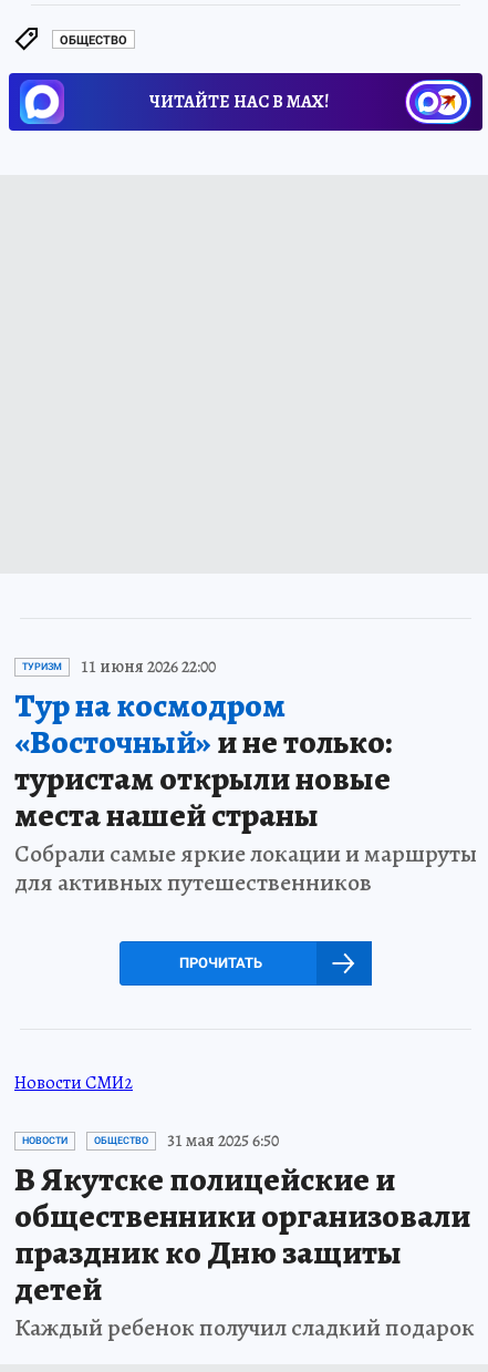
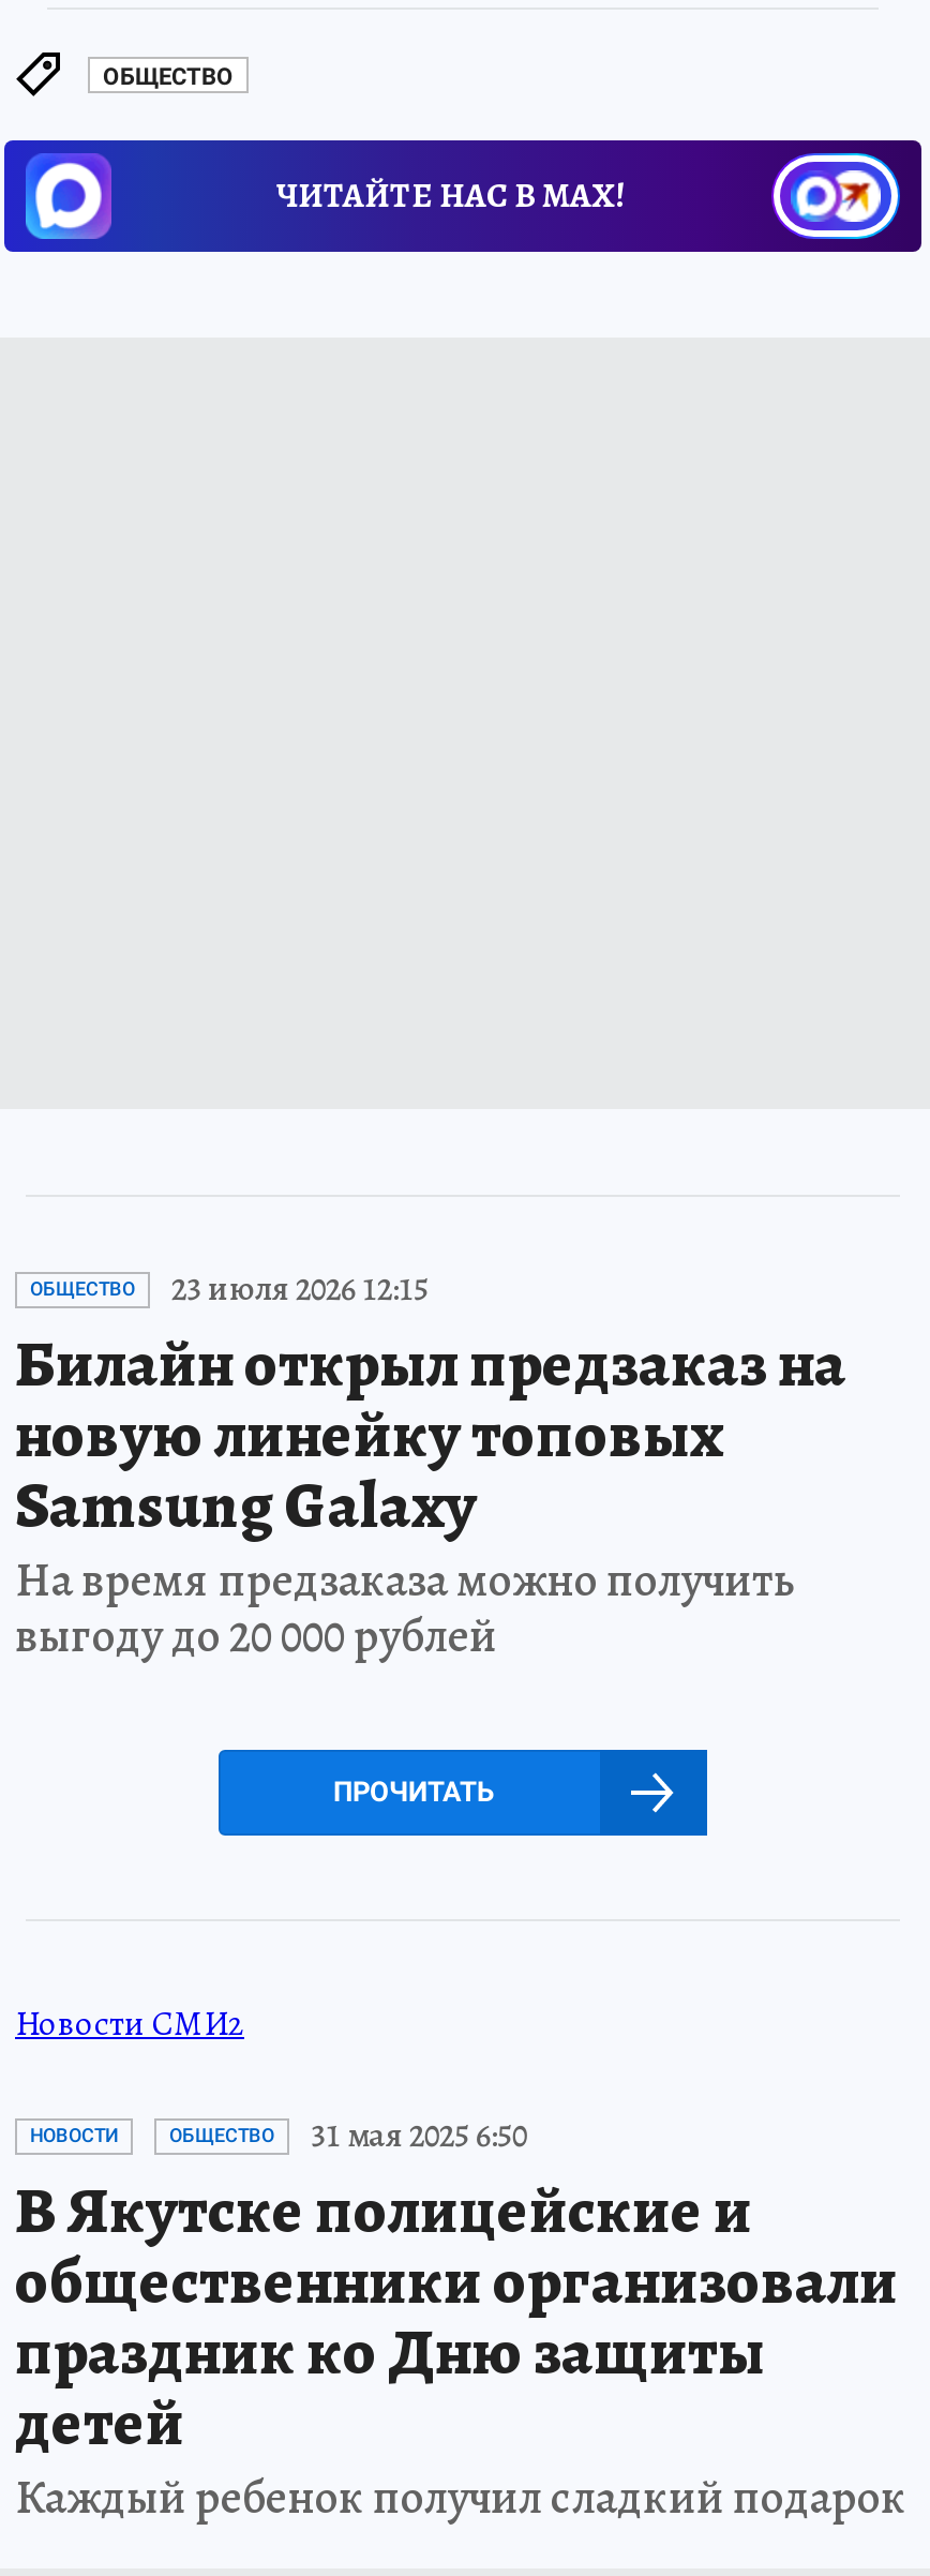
- ТУРИЗМ
- 11 июня 2026 22:00
- Тур на космодром
- «Восточный»и не только:
- туристам открыли новые
- места нашей страны
- Собрали самые яркие локации и маршруты
- для активных путешественников
+ ОБЩЕСТВО
+ 23 июля 2026 12:15
+ Билайн открыл предзаказ на
+ новую линейку топовых
+ Samsung Galaxy
+ На время предзаказа можно получить
+ выгоду до 20 000 рублей
